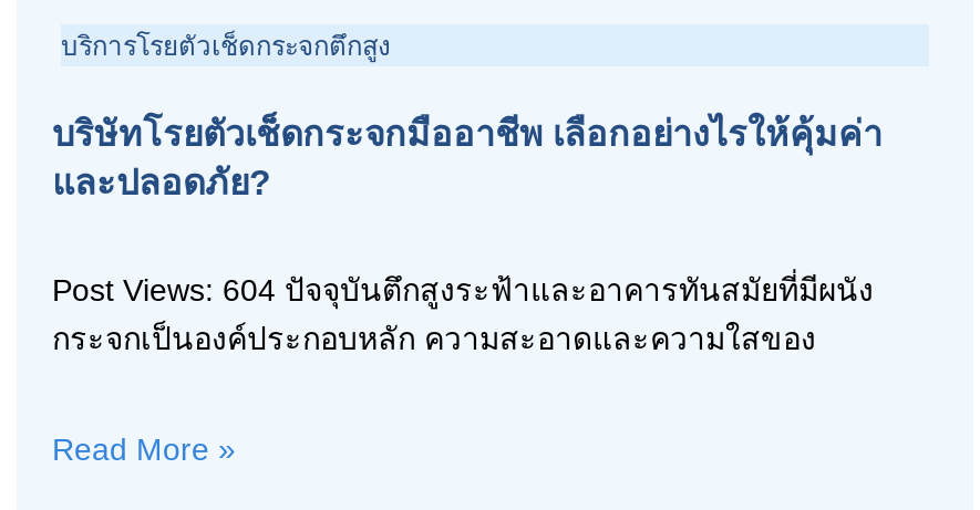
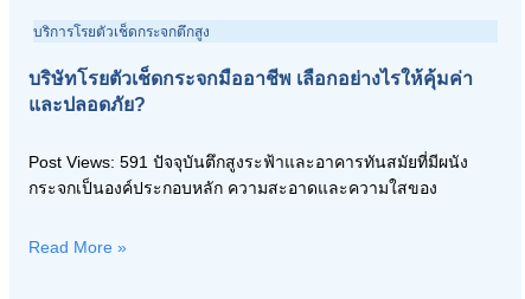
- Post Views: 604 ปัจจุบันตึกสูงระฟ้าและอาคารทันสมัยที่มีผนัง
+ Post Views: 591 ปัจจุบันตึกสูงระฟ้าและอาคารทันสมัยที่มีผนัง
